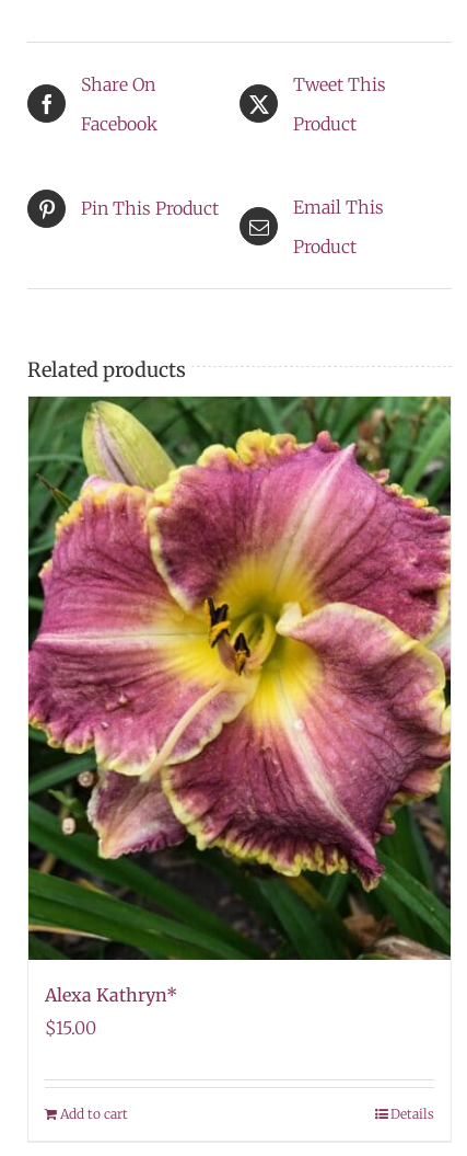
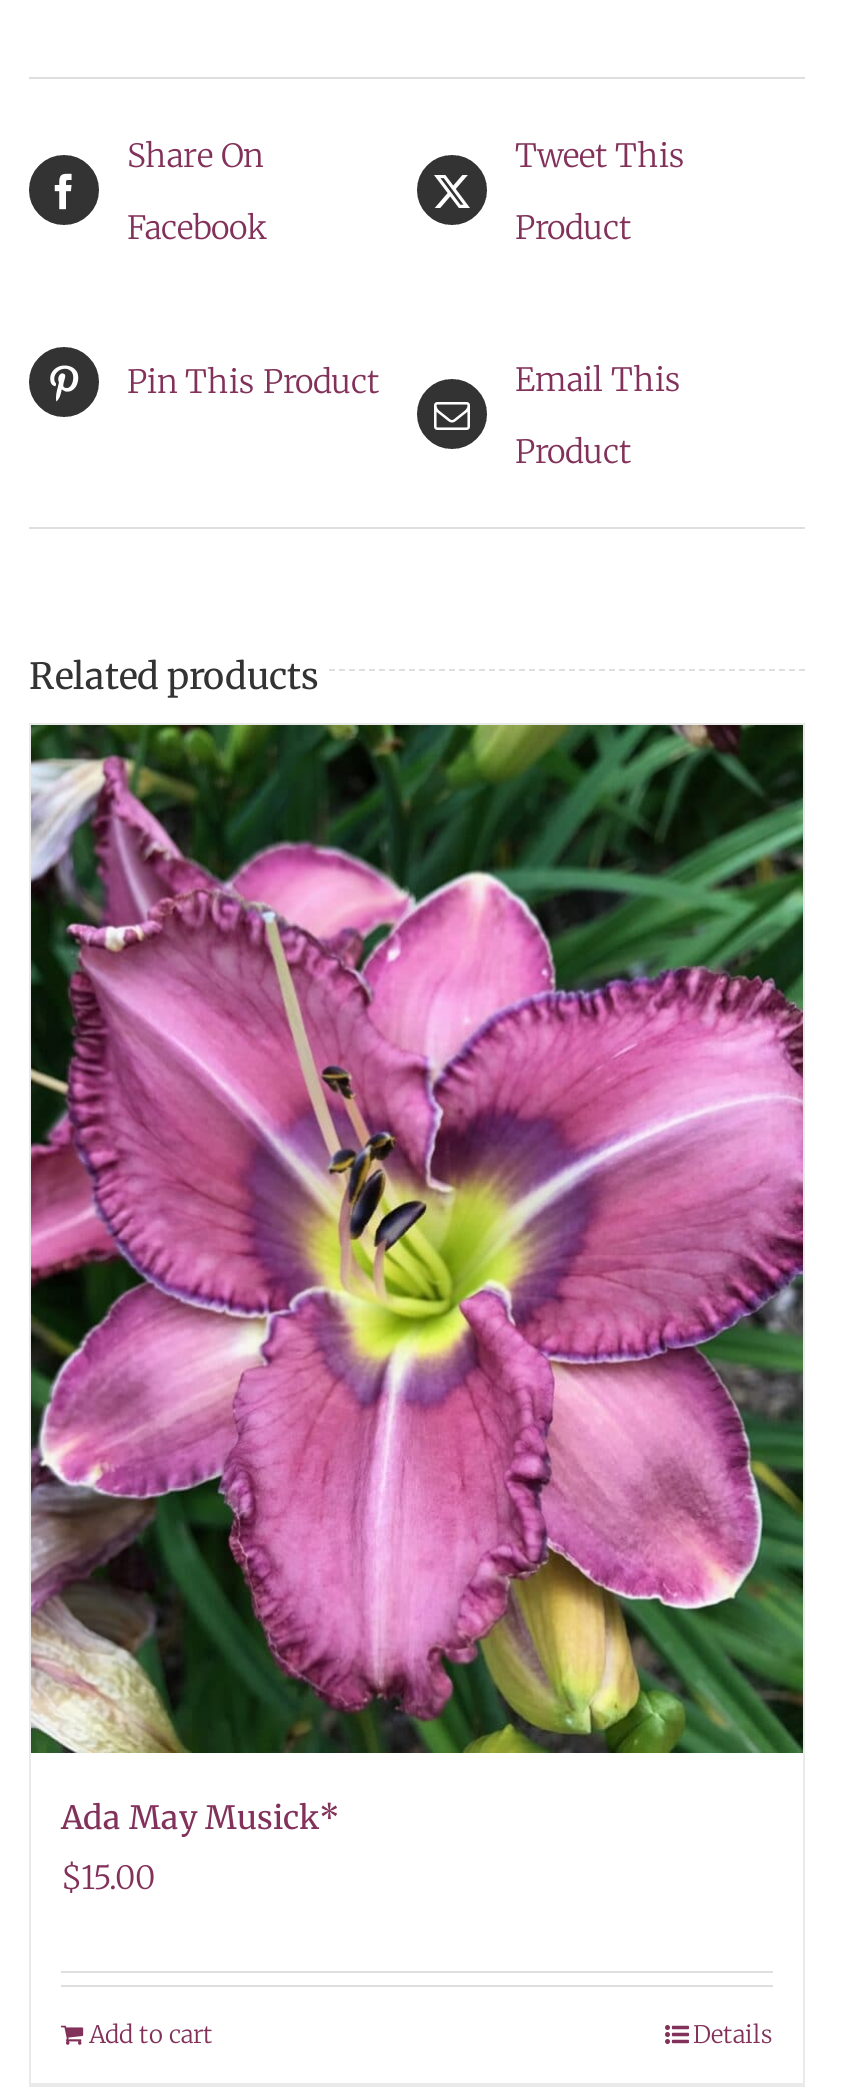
- [image]
- Alexa Kathryn*
+ [image]
+ Ada May Musick*
